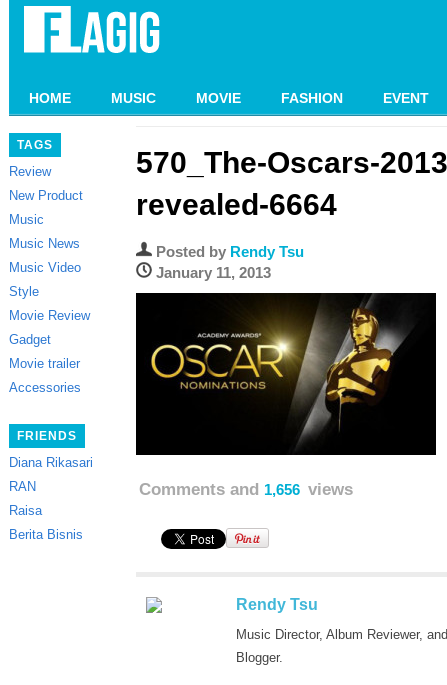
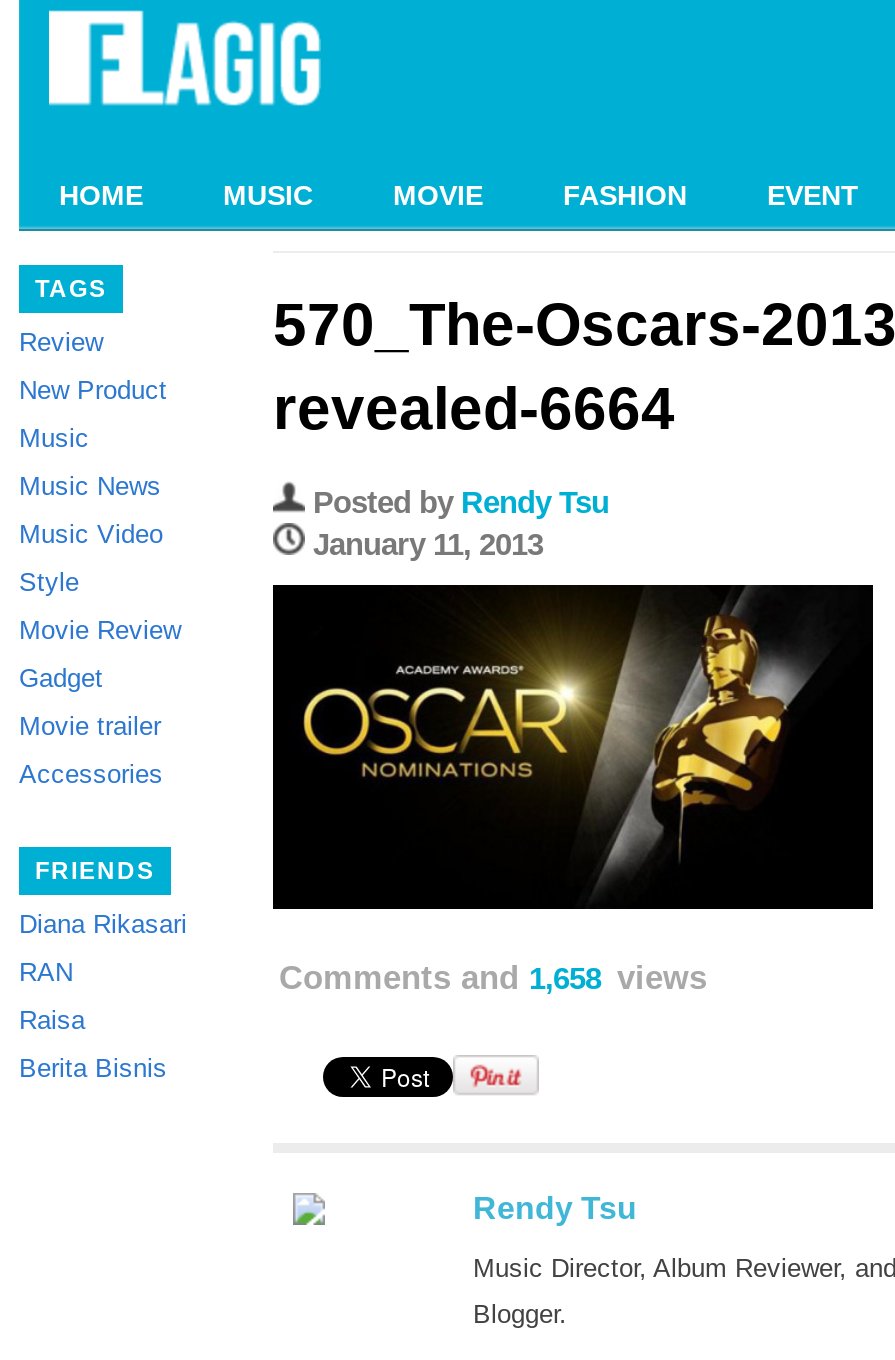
- Comments and 1,656 views
+ Comments and 1,658 views
